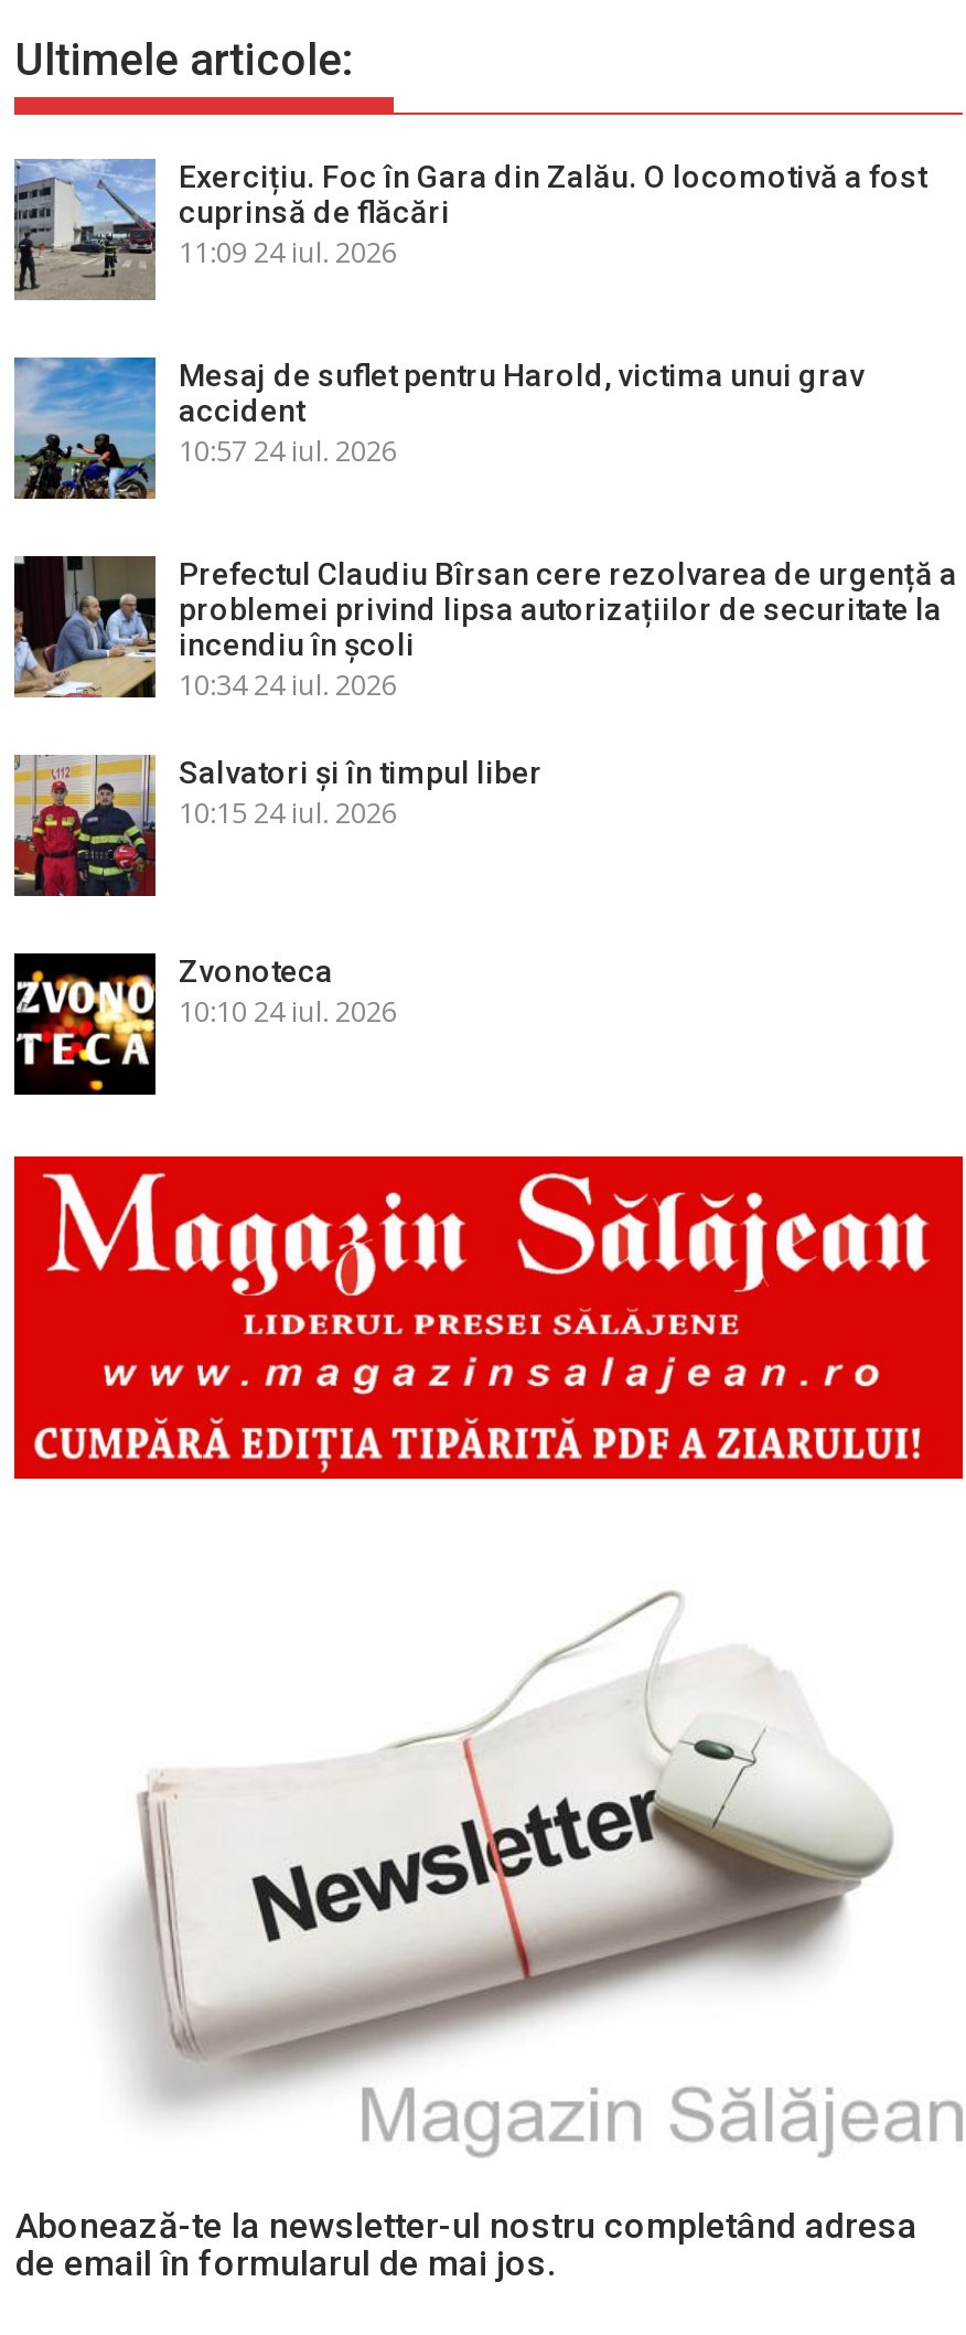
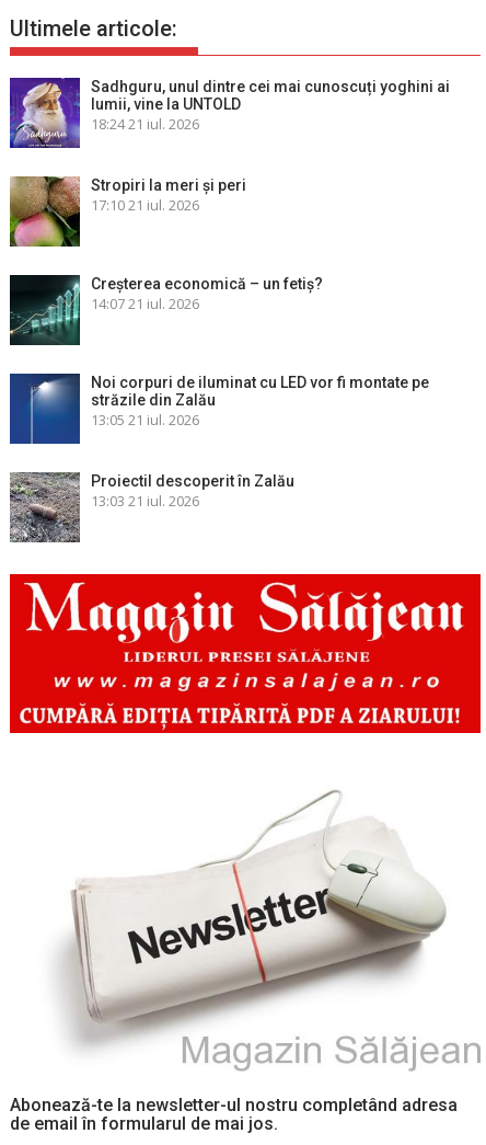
- [image]
- Exercițiu. Foc în Gara din Zalău. O locomotivă a fost
- cuprinsă de flăcări
- 11:09 24 iul. 2026
+ [image]
+ Sadhguru, unul dintre cei mai cunoscuți yoghini ai
+ lumii, vine la UNTOLD
+ 18:24 21 iul. 2026

- [image]
- Mesaj de suflet pentru Harold, victima unui grav
- accident
- 10:57 24 iul. 2026
+ [image]
+ Stropiri la meri şi peri
+ 17:10 21 iul. 2026

- [image]
- Prefectul Claudiu Bîrsan cere rezolvarea de urgență a
- problemei privind lipsa autorizațiilor de securitate la
- incendiu în școli
- 10:34 24 iul. 2026
+ [image]
+ Creșterea economică – un fetiș?
+ 14:07 21 iul. 2026

- [image]
- Salvatori și în timpul liber
- 10:15 24 iul. 2026
+ [image]
+ Noi corpuri de iluminat cu LED vor fi montate pe
+ străzile din Zalău
+ 13:05 21 iul. 2026

- [image]
- Zvonoteca
- 10:10 24 iul. 2026
+ [image]
+ Proiectil descoperit în Zalău
+ 13:03 21 iul. 2026
